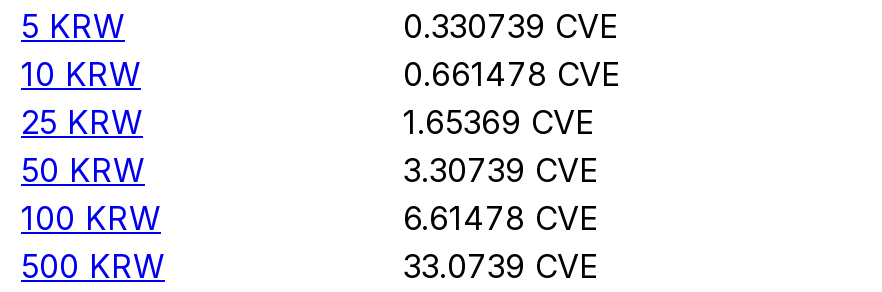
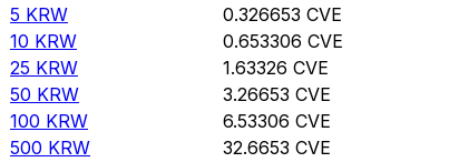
- 0.330739 CVE
+ 0.326653 CVE

- 0.661478 CVE
+ 0.653306 CVE

- 1.65369 CVE
+ 1.63326 CVE

- 3.30739 CVE
+ 3.26653 CVE

- 6.61478 CVE
+ 6.53306 CVE

- 33.0739 CVE
+ 32.6653 CVE
